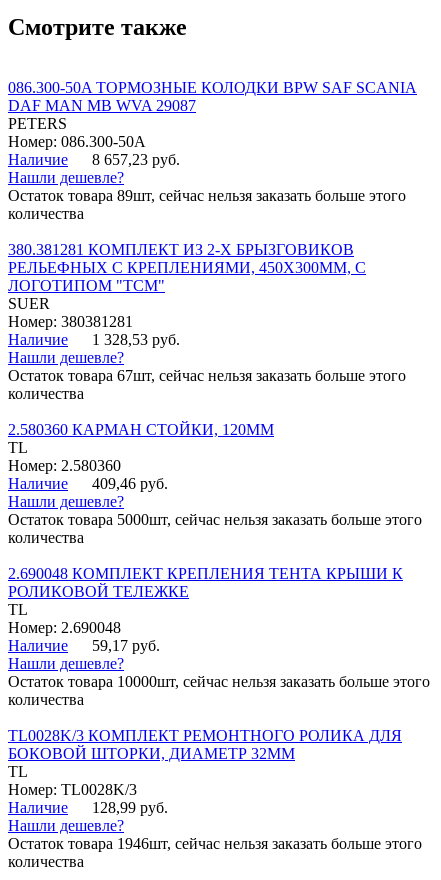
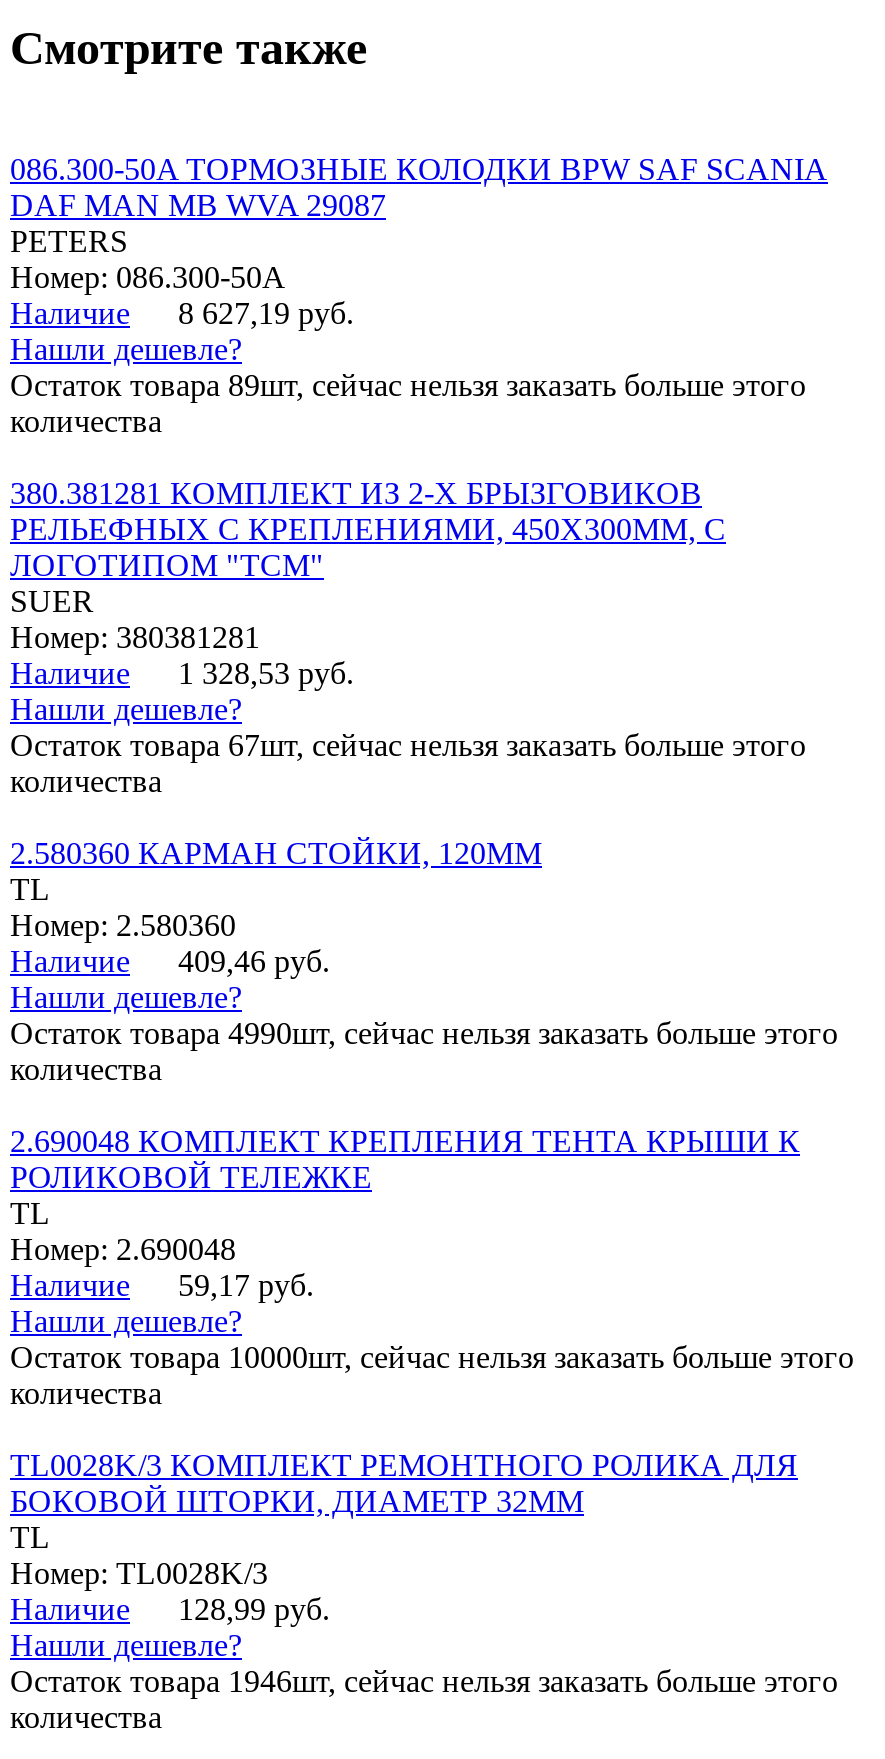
- Наличие 8 657,23 руб.
+ Наличие 8 627,19 руб.

- Остаток товара 5000шт, сейчас нельзя заказать больше этого
+ Остаток товара 4990шт, сейчас нельзя заказать больше этого
